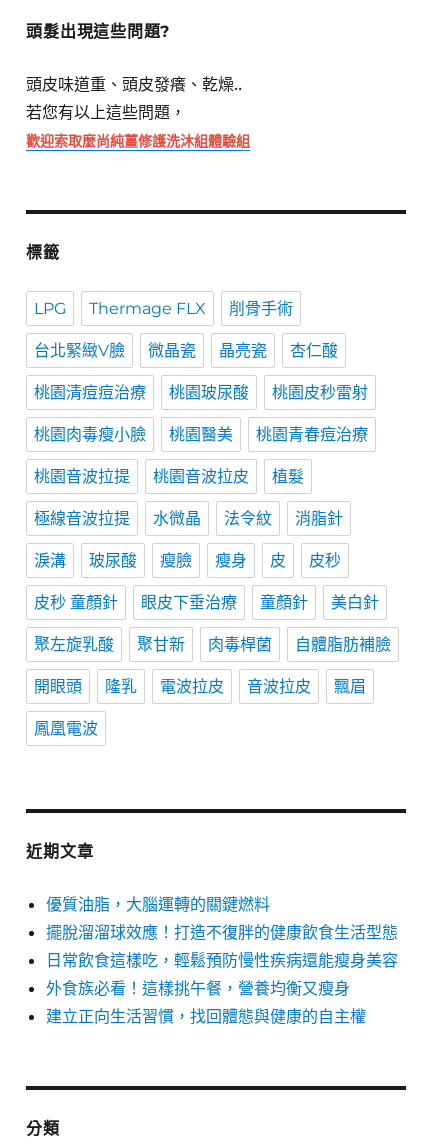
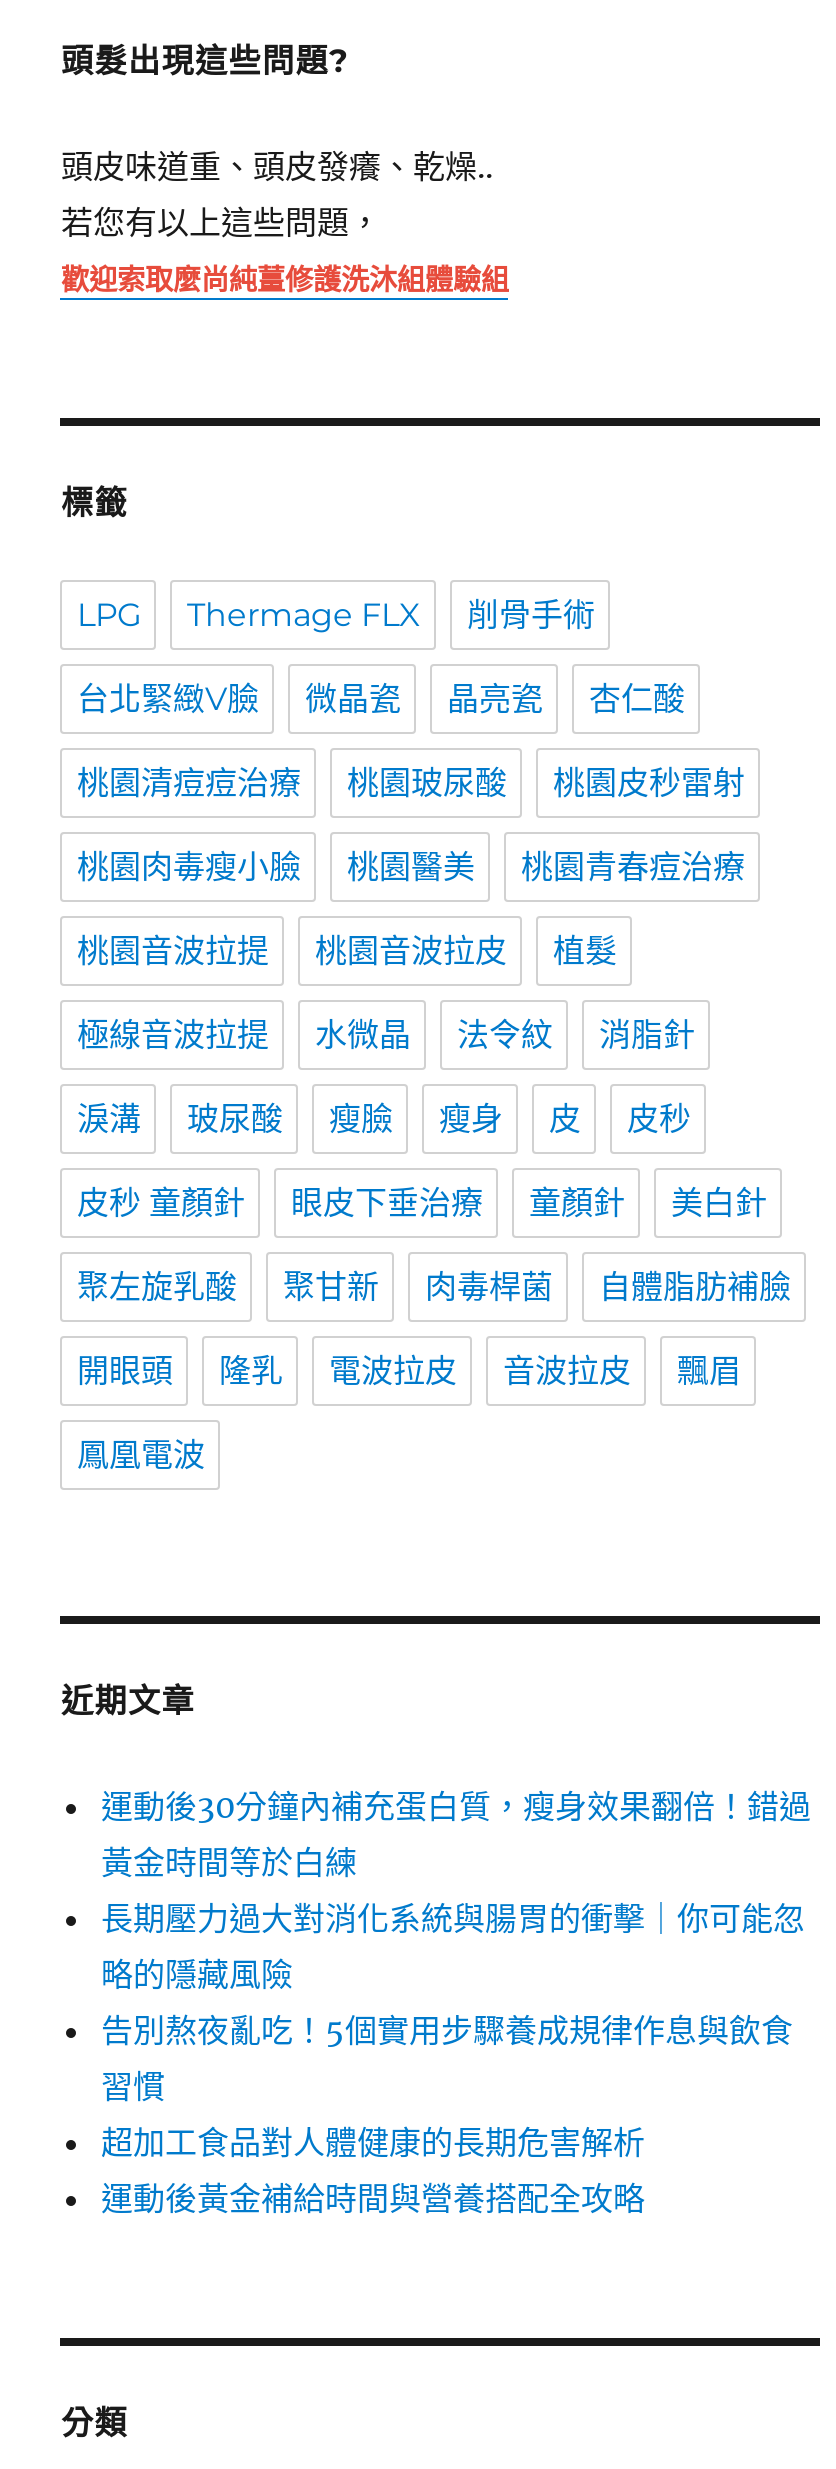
- 優質油脂，大腦運轉的關鍵燃料
- 擺脫溜溜球效應！打造不復胖的健康飲食生活型態
- 日常飲食這樣吃，輕鬆預防慢性疾病還能瘦身美容
- 外食族必看！這樣挑午餐，營養均衡又瘦身
- 建立正向生活習慣，找回體態與健康的自主權
+ 運動後30分鐘內補充蛋白質，瘦身效果翻倍！錯過
+ 黃金時間等於白練
+ 長期壓力過大對消化系統與腸胃的衝擊｜你可能忽
+ 略的隱藏風險
+ 告別熬夜亂吃！5個實用步驟養成規律作息與飲食
+ 習慣
+ 超加工食品對人體健康的長期危害解析
+ 運動後黃金補給時間與營養搭配全攻略
